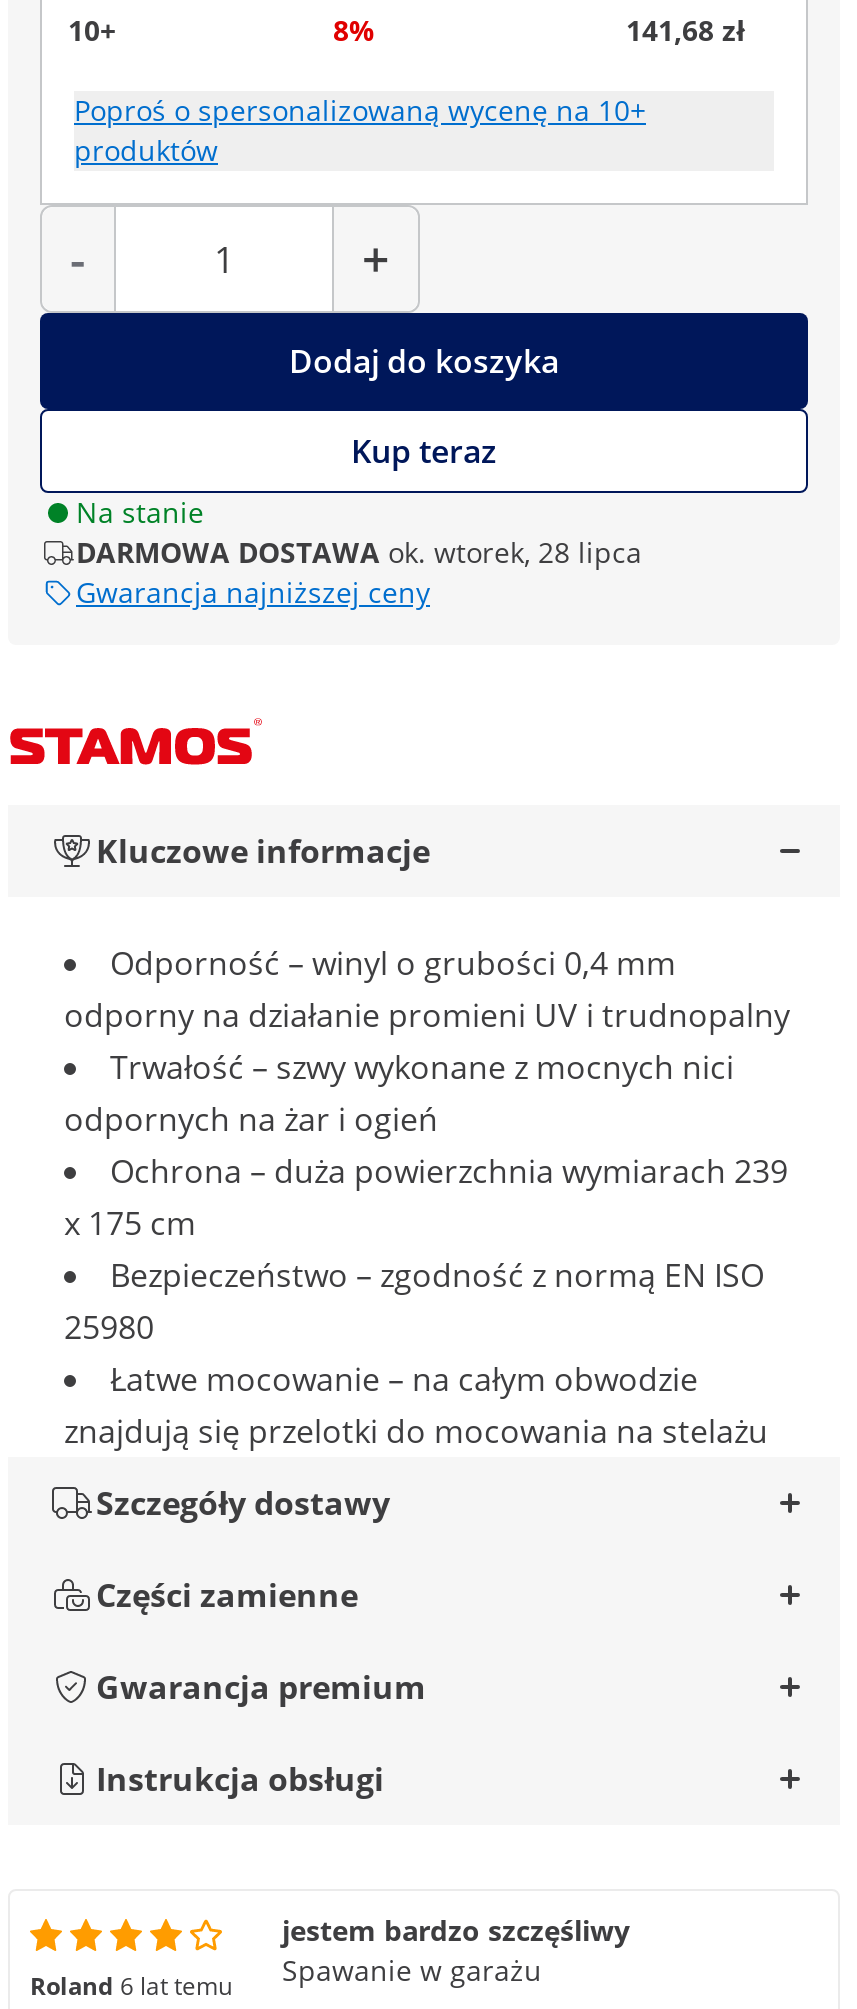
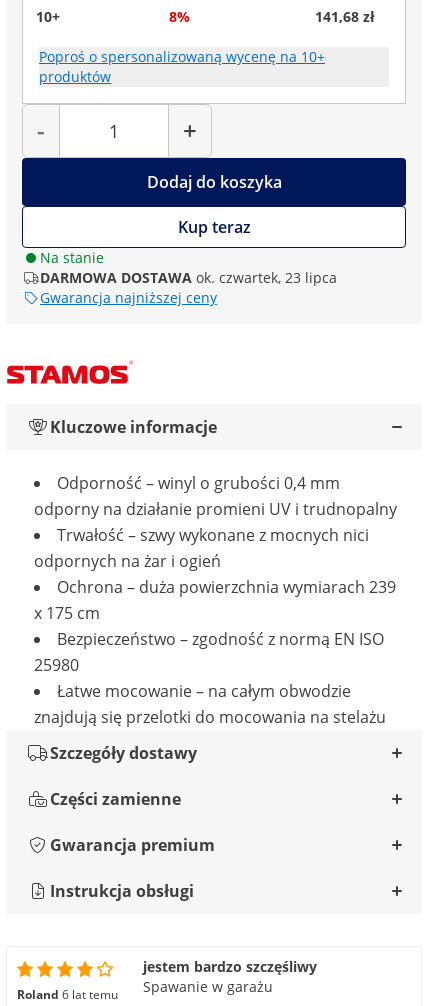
- DARMOWA DOSTAWA ok. wtorek, 28 lipca
+ DARMOWA DOSTAWA ok. czwartek, 23 lipca
